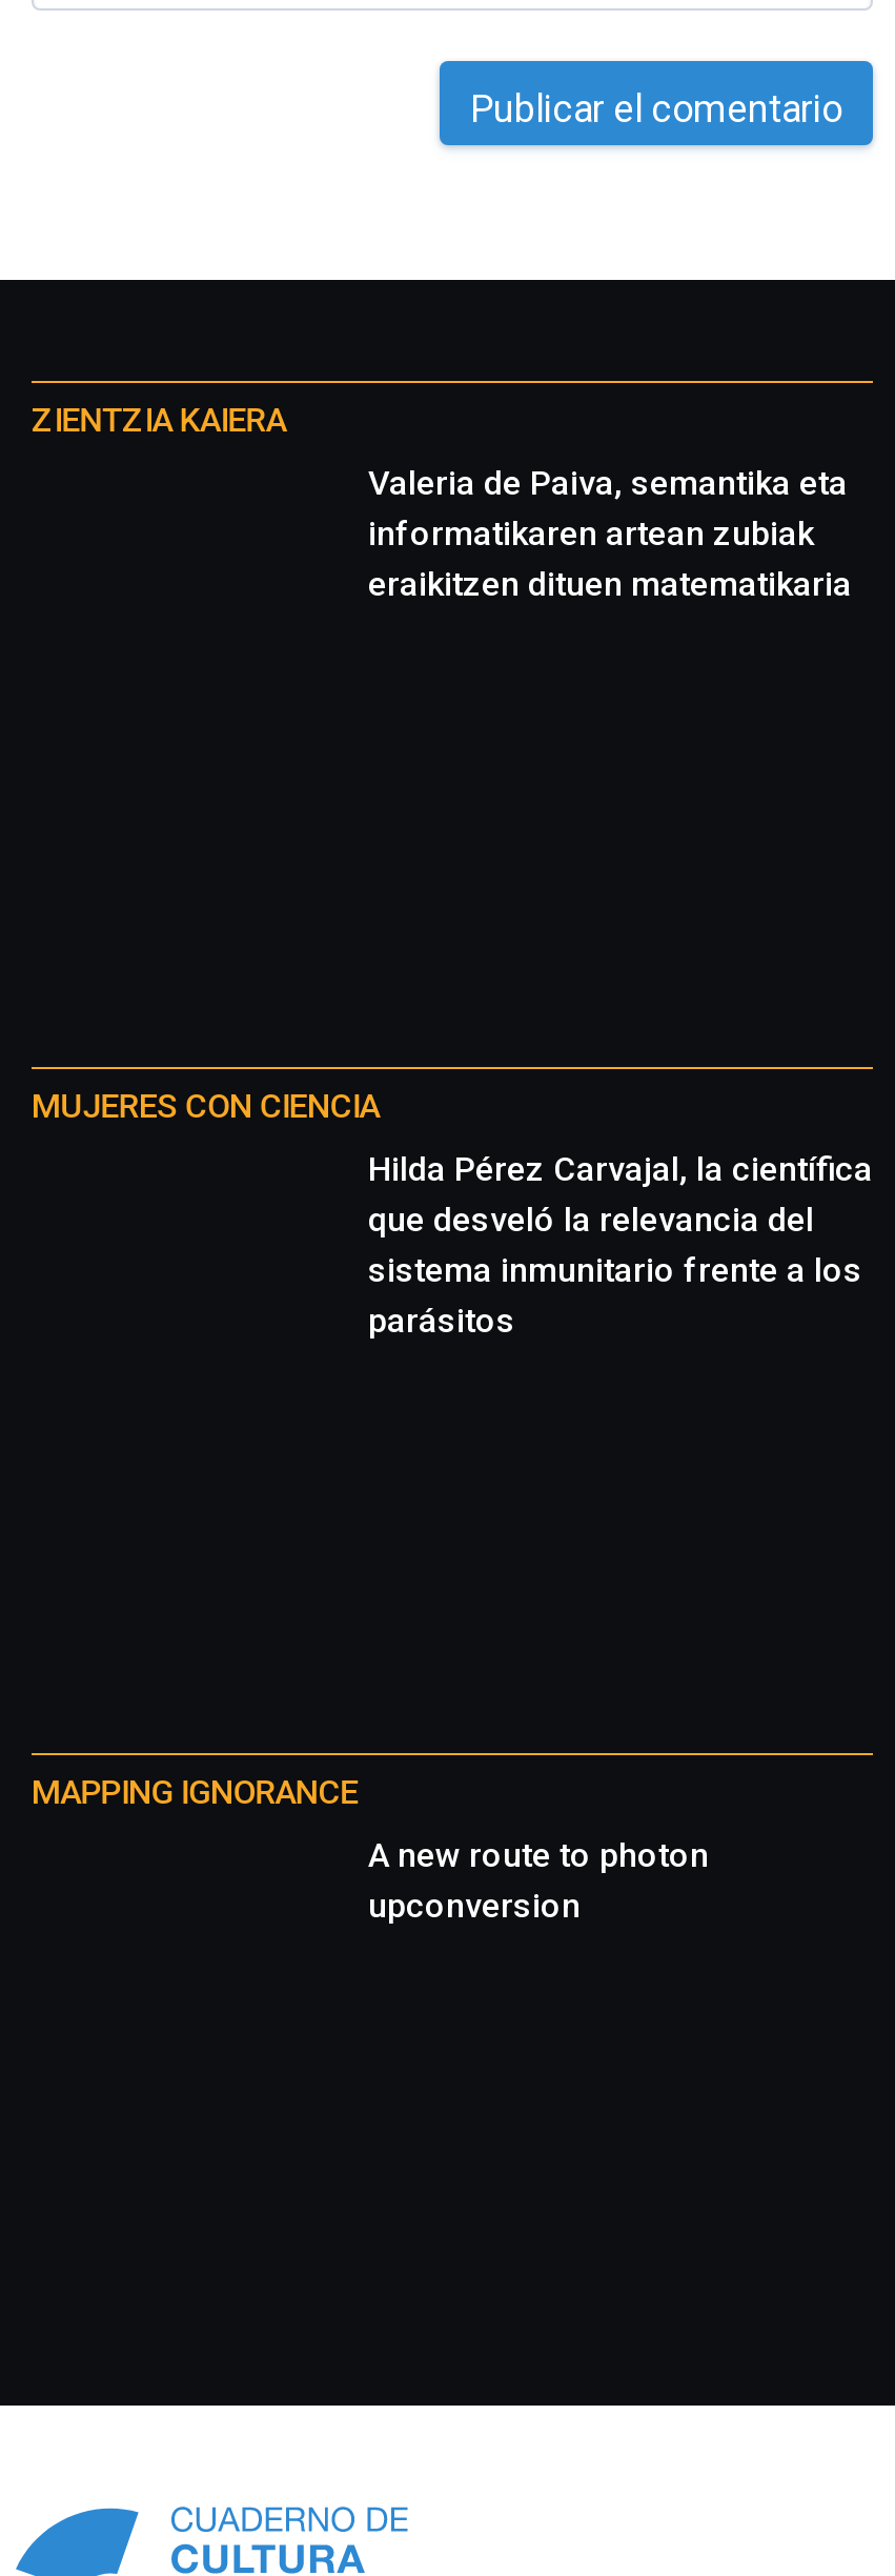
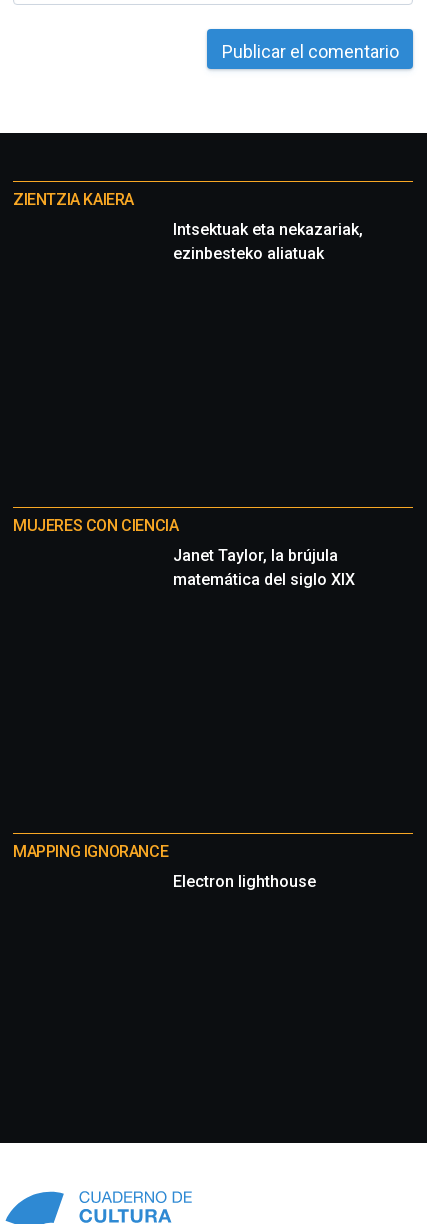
- Valeria de Paiva, semantika eta
- informatikaren artean zubiak
- eraikitzen dituen matematikaria
+ Intsektuak eta nekazariak,
+ ezinbesteko aliatuak

- Hilda Pérez Carvajal, la científica
- que desveló la relevancia del
- sistema inmunitario frente a los
- parásitos
+ Janet Taylor, la brújula
+ matemática del siglo XIX

- A new route to photon
- upconversion
+ Electron lighthouse
